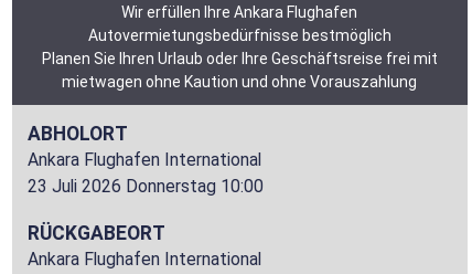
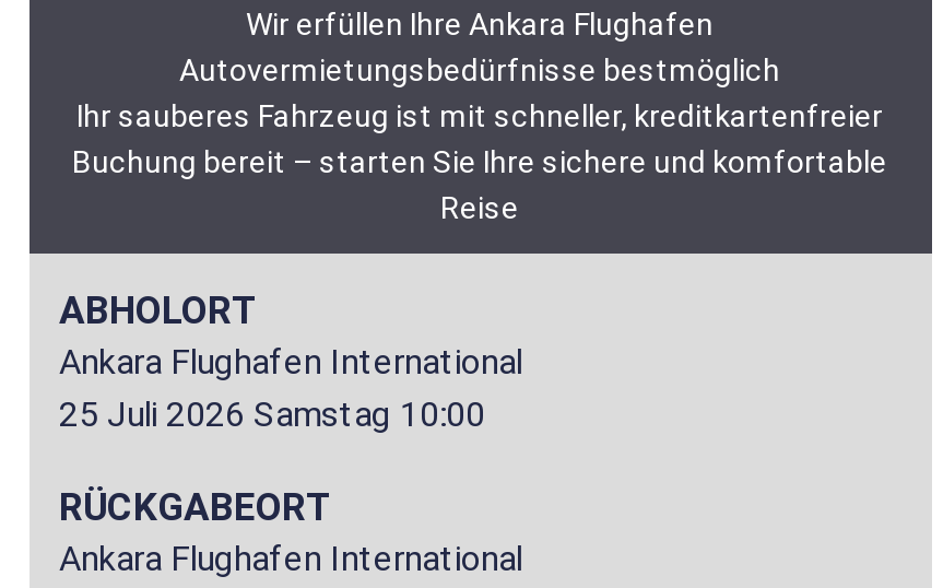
- Planen Sie Ihren Urlaub oder Ihre Geschäftsreise frei mit
- mietwagen ohne Kaution und ohne Vorauszahlung
+ Ihr sauberes Fahrzeug ist mit schneller, kreditkartenfreier
+ Buchung bereit – starten Sie Ihre sichere und komfortable
+ Reise

- 23 Juli 2026 Donnerstag 10:00
+ 25 Juli 2026 Samstag 10:00
